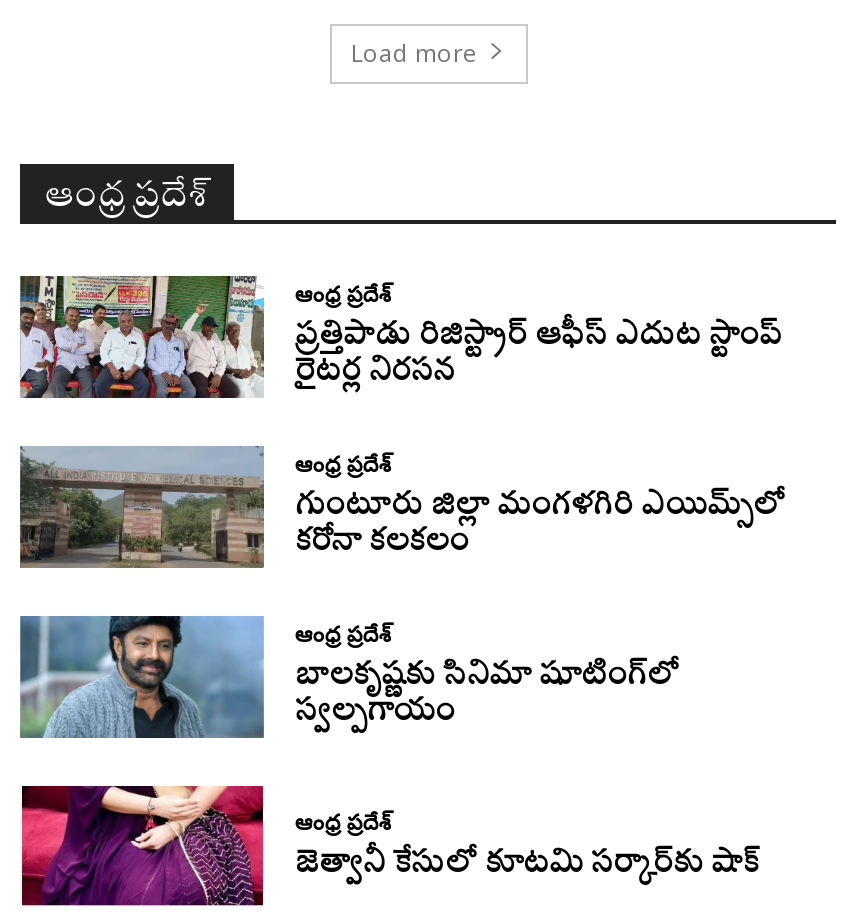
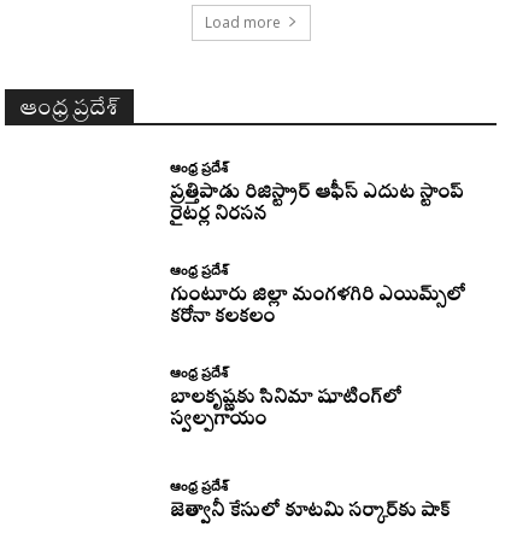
- [image]

- [image]

- [image]

- [image]
